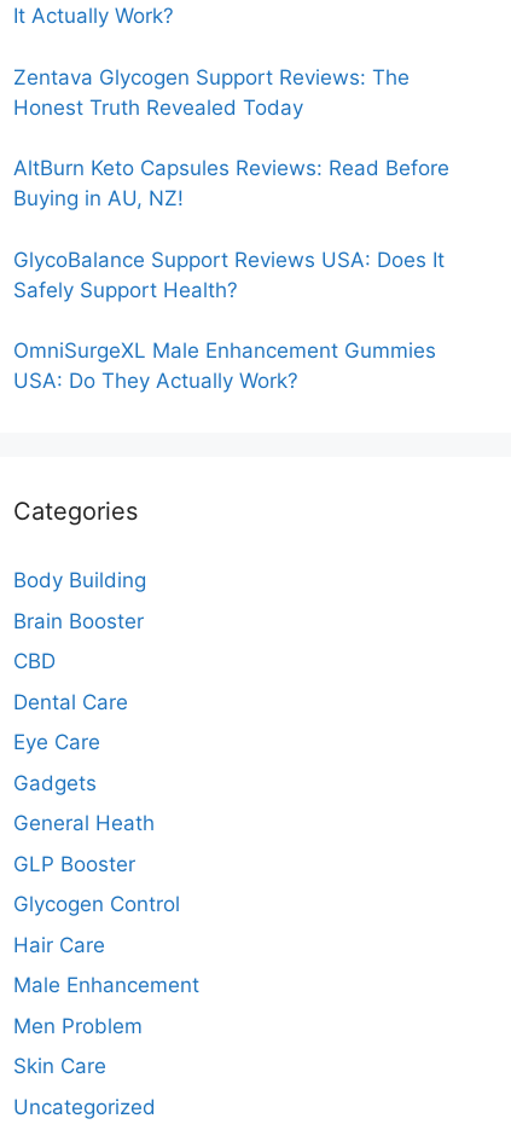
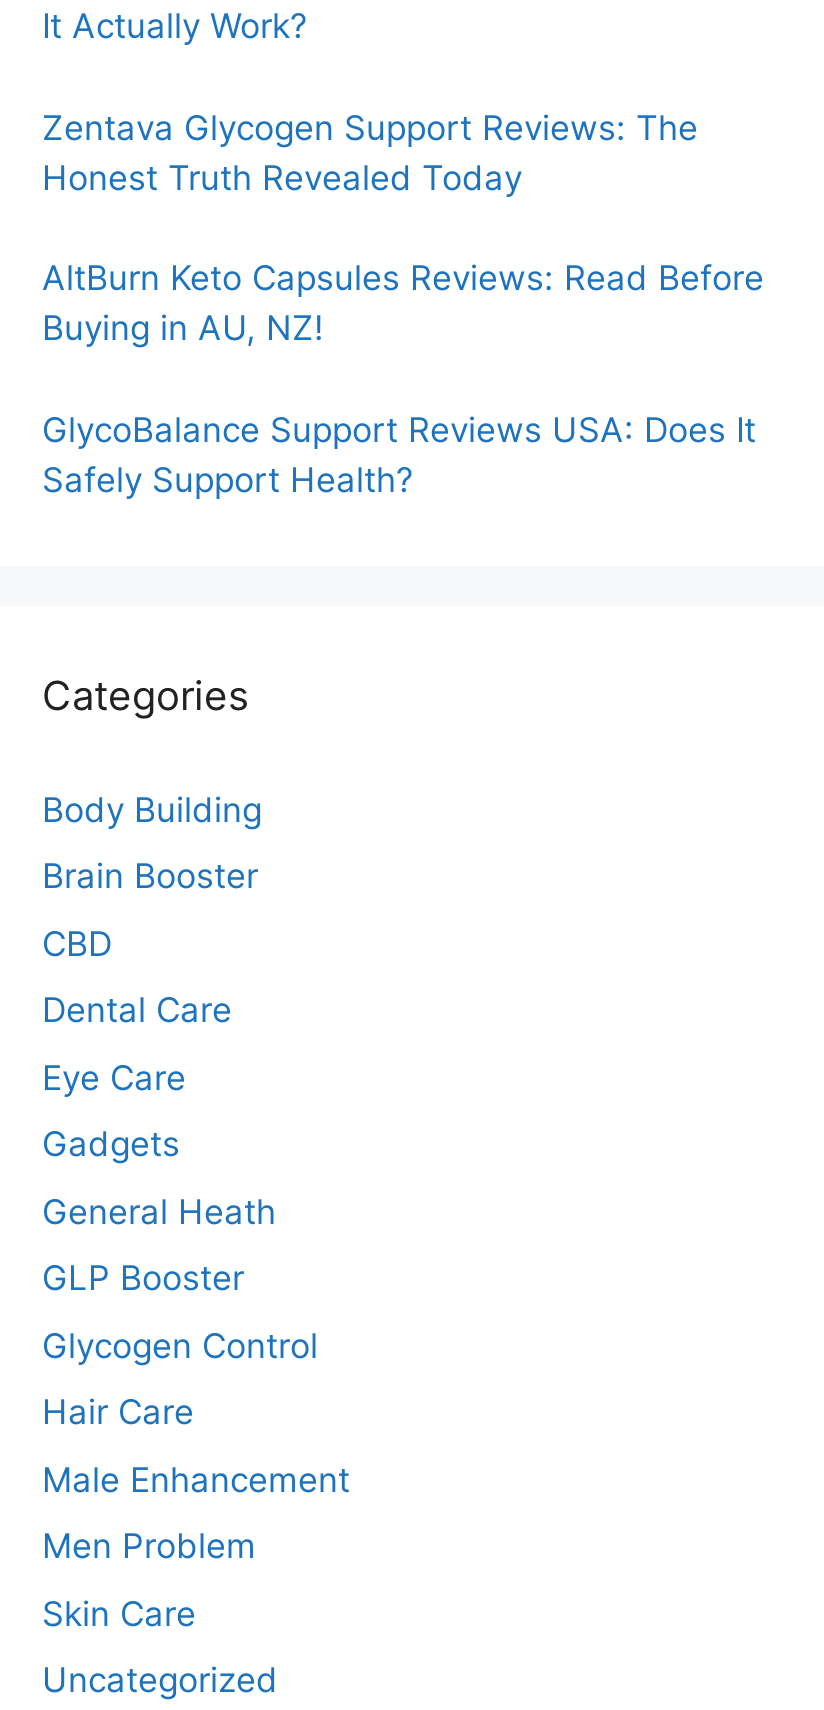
- OmniSurgeXL Male Enhancement Gummies
- USA: Do They Actually Work?
